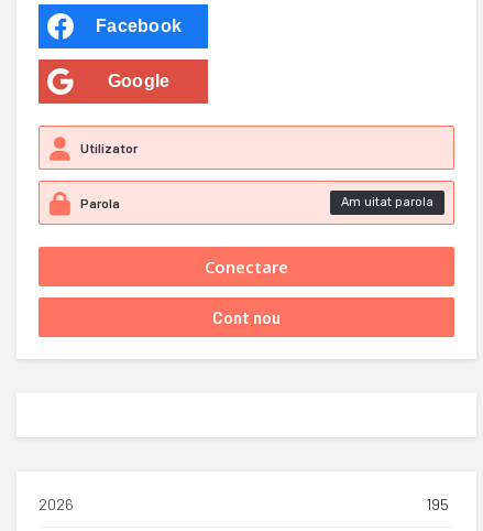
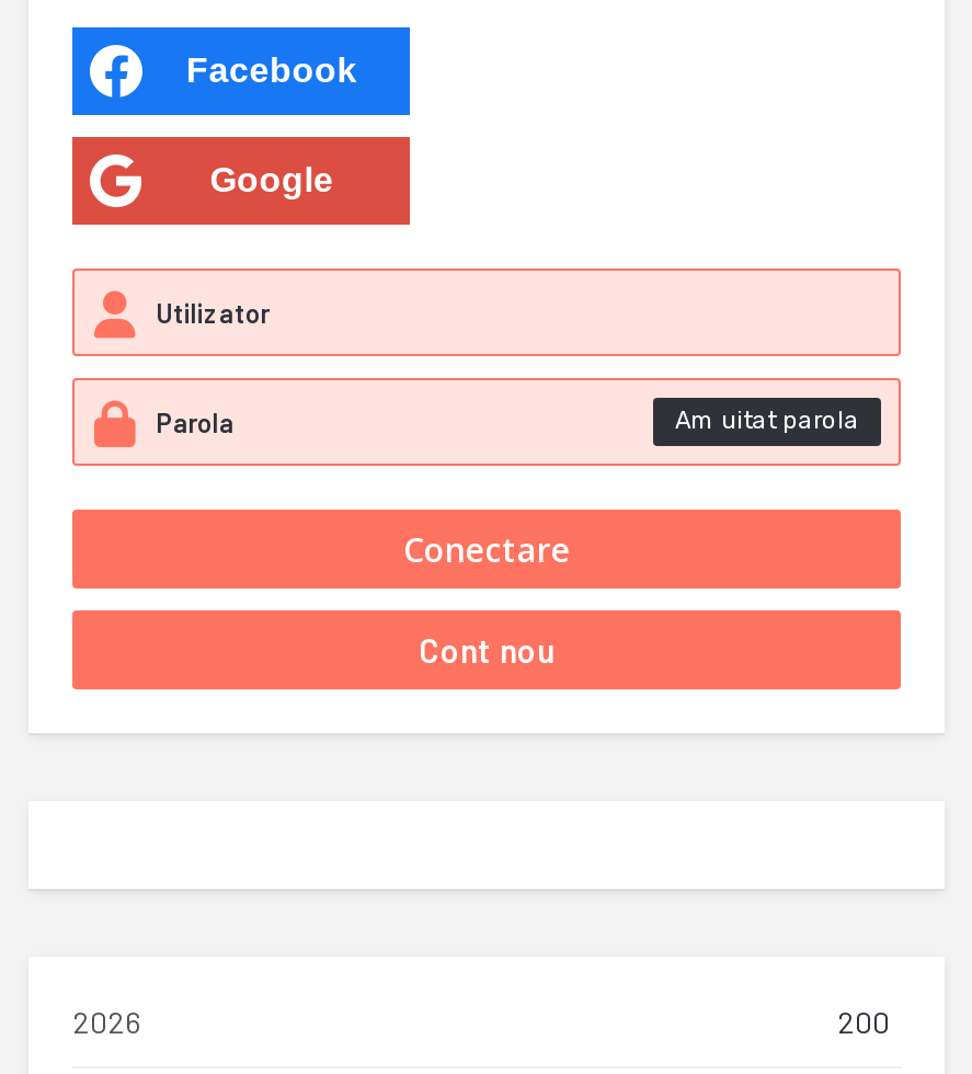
- 195
+ 200
